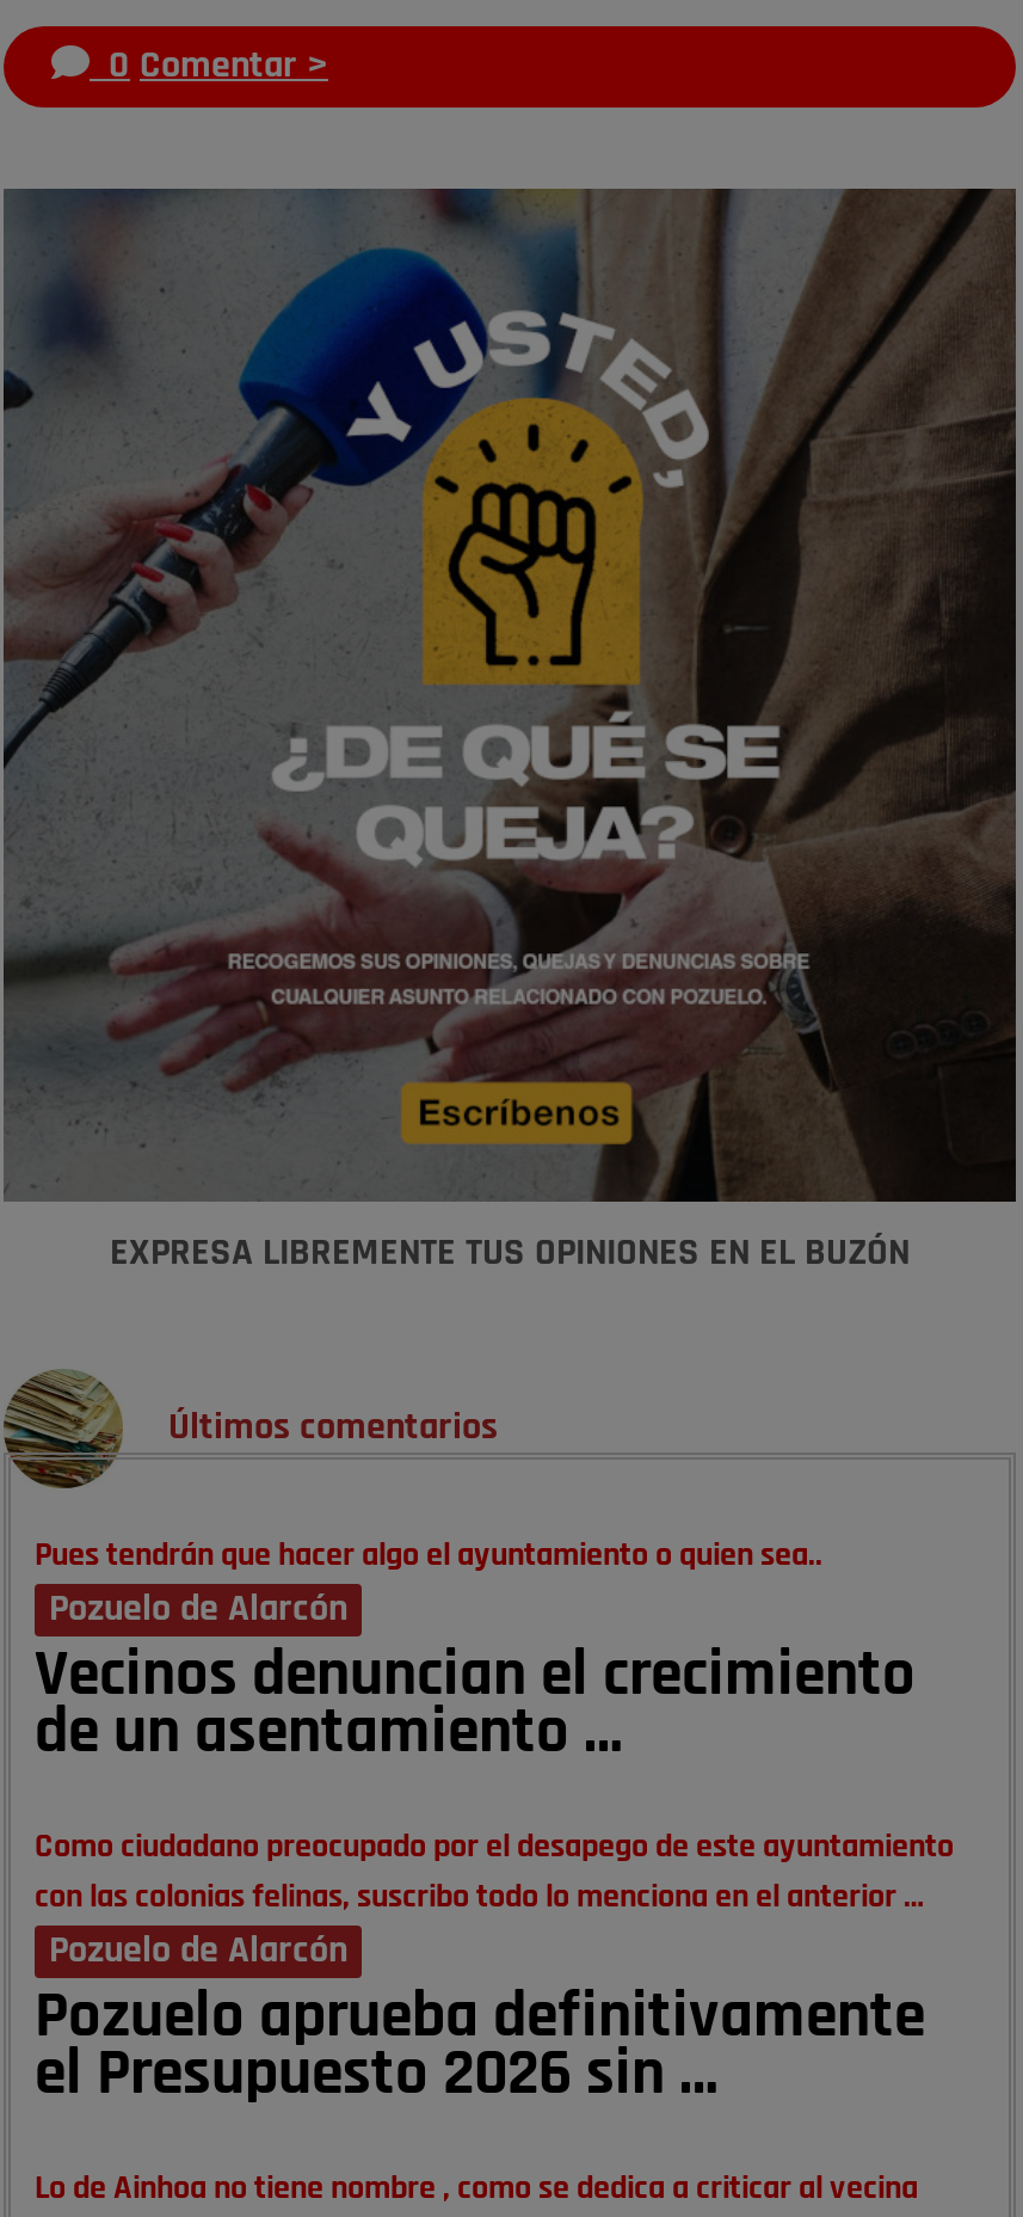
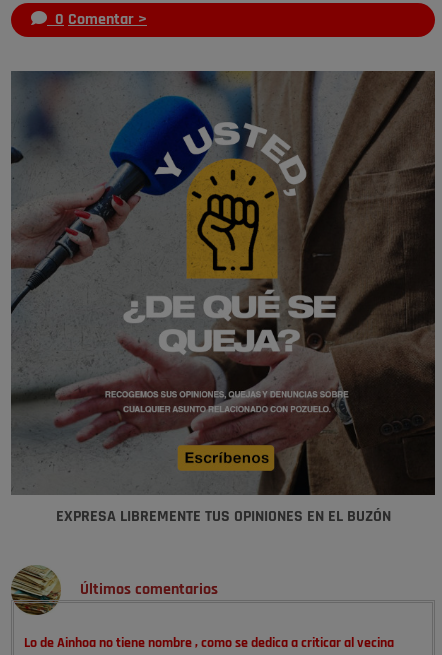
- Pues tendrán que hacer algo el ayuntamiento o quien sea..
- Pozuelo de Alarcón
- Vecinos denuncian el crecimiento
- de un asentamiento …
- Como ciudadano preocupado por el desapego de este ayuntamiento
- con las colonias felinas, suscribo todo lo menciona en el anterior …
- Pozuelo de Alarcón
- Pozuelo aprueba definitivamente
- el Presupuesto 2026 sin …
